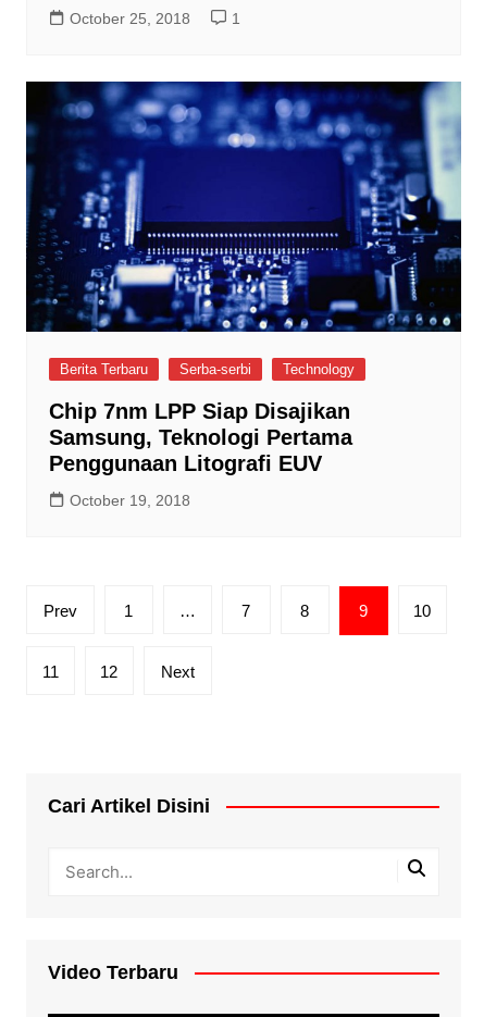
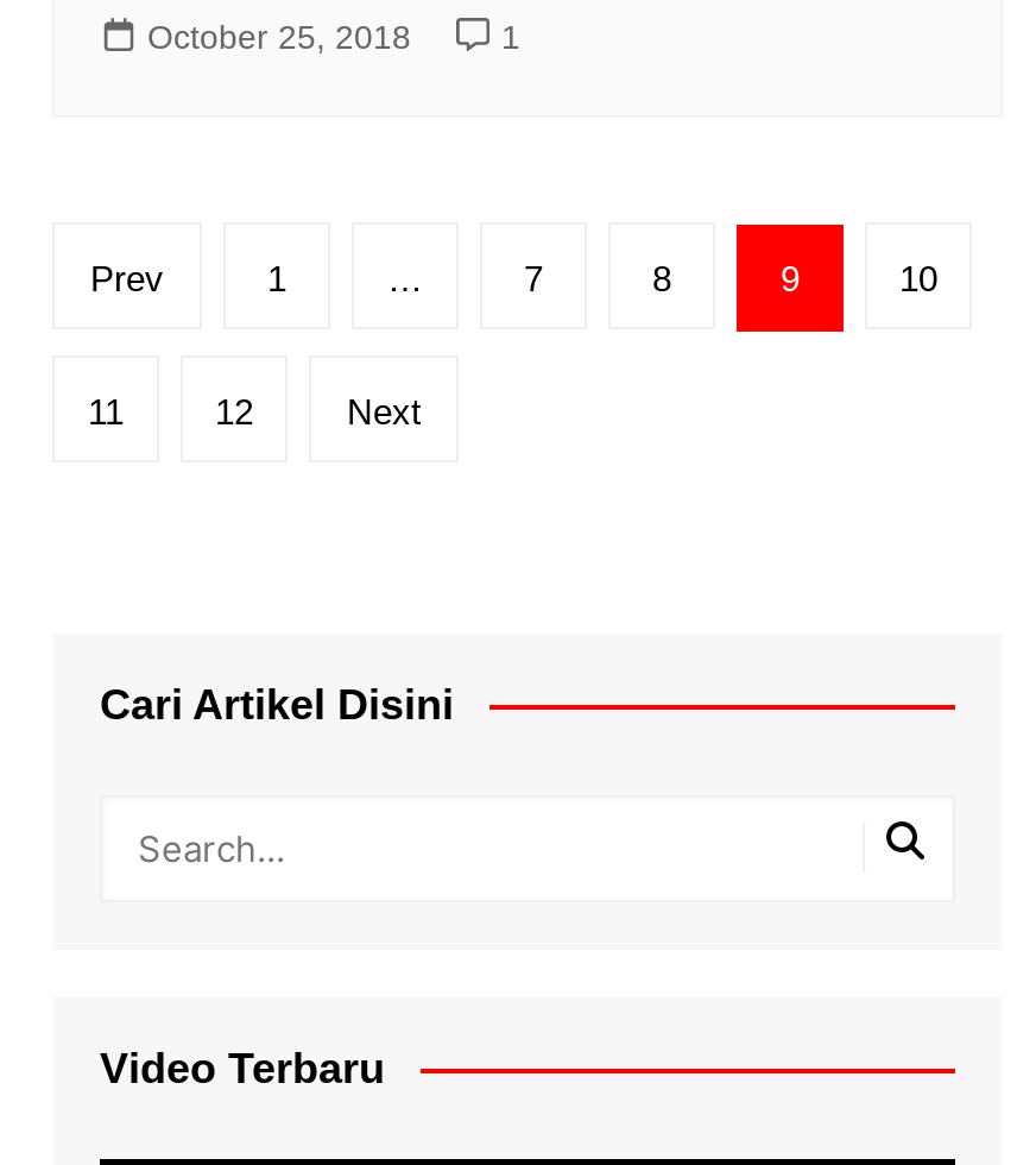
- [image]
- Berita Terbaru
- Serba-serbi
- Technology
- Chip 7nm LPP Siap Disajikan
- Samsung, Teknologi Pertama
- Penggunaan Litografi EUV
- October 19, 2018
